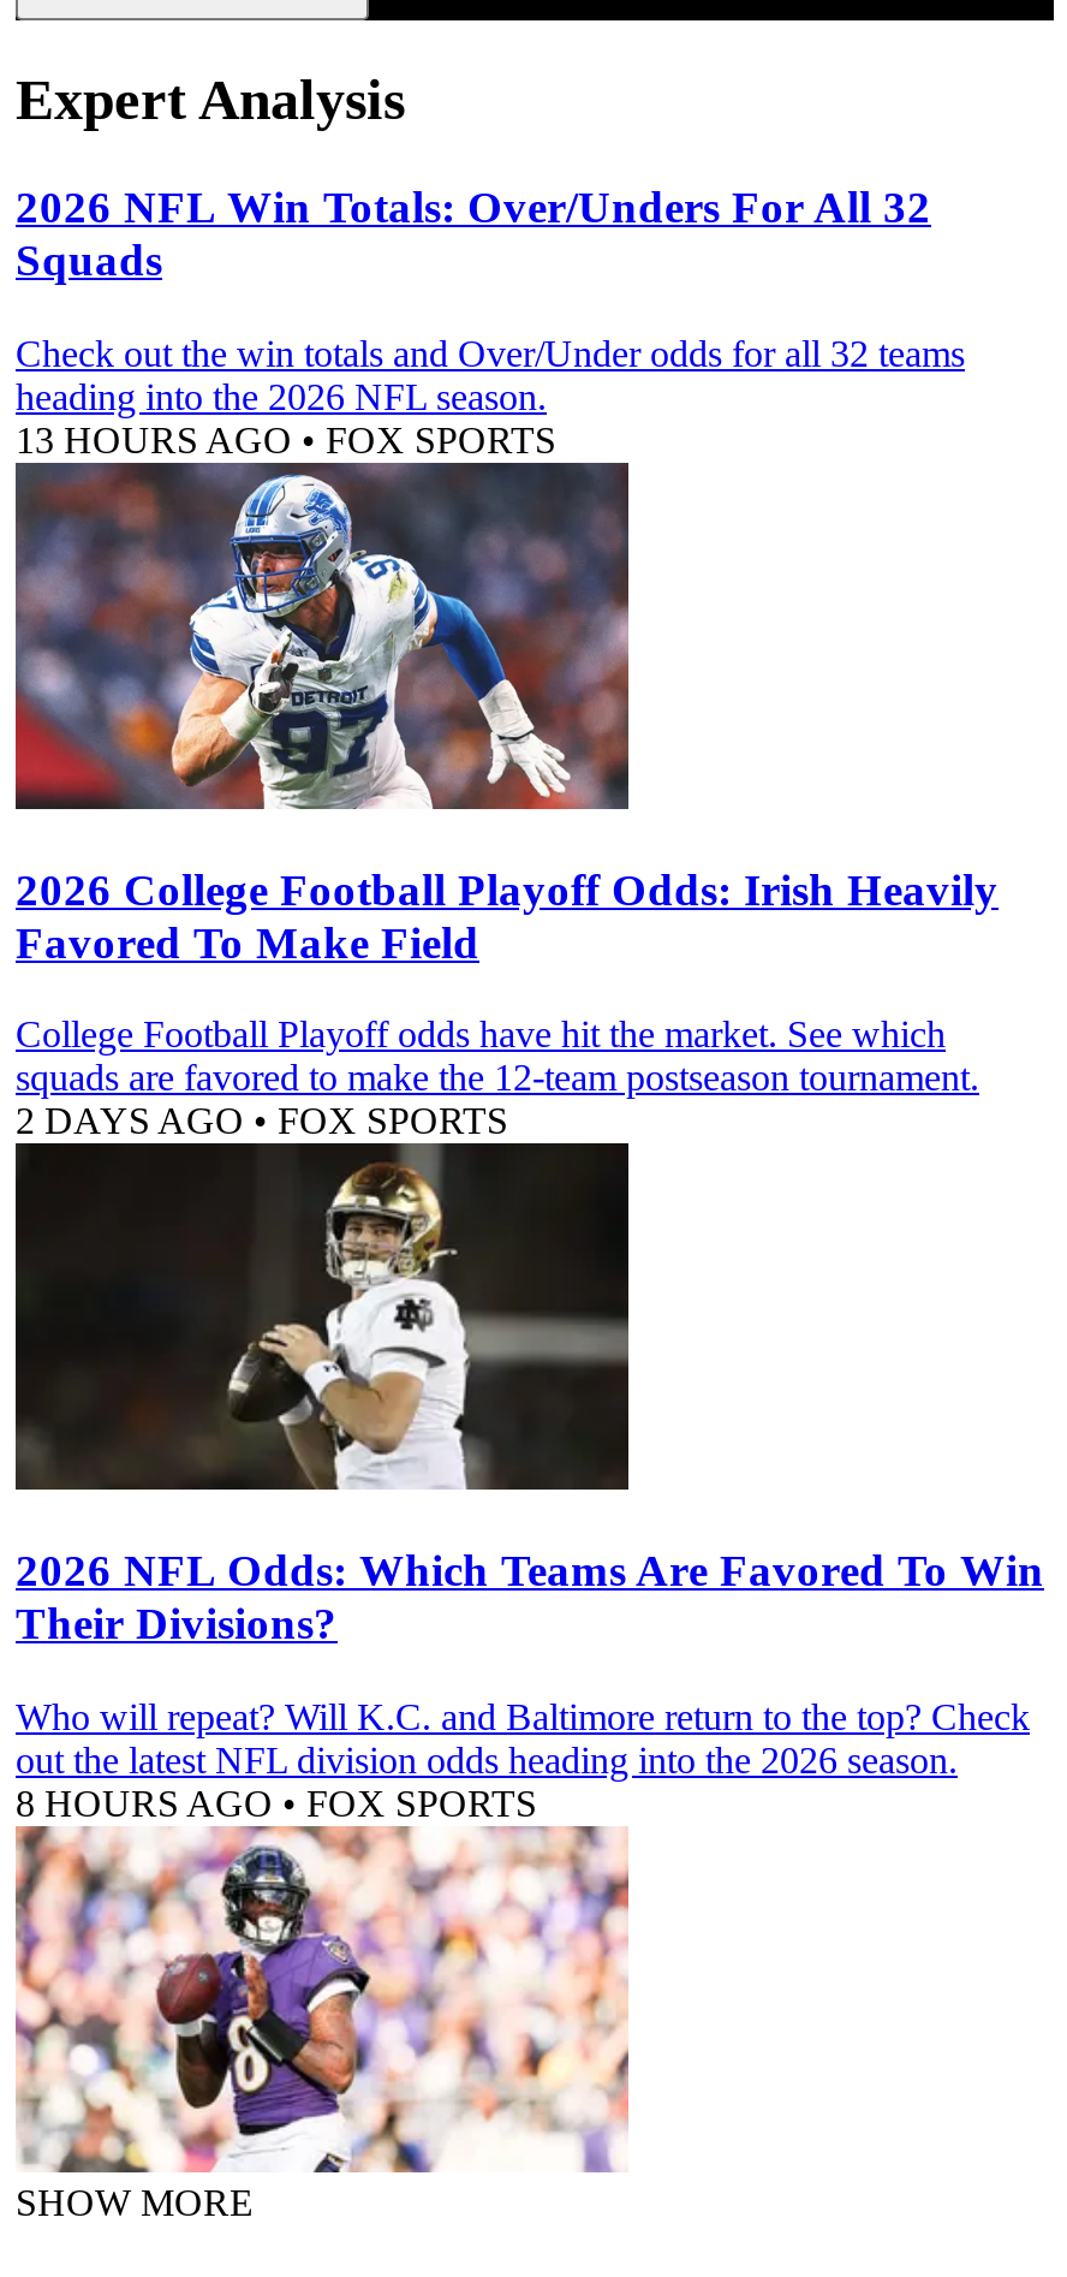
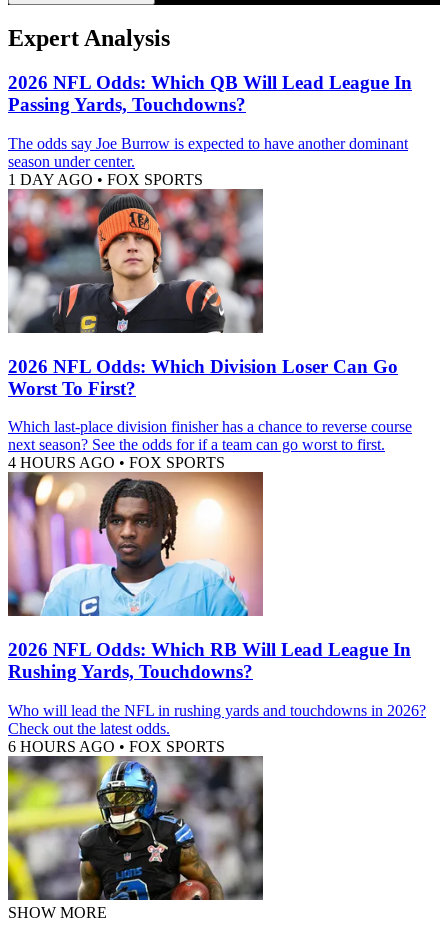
- 2026 NFL Win Totals: Over/Unders For All 32
- Squads
+ 2026 NFL Odds: Which QB Will Lead League In
+ Passing Yards, Touchdowns?

- Check out the win totals and Over/Under odds for all 32 teams
- heading into the 2026 NFL season.
- 13 HOURS AGO • FOX SPORTS
+ The odds say Joe Burrow is expected to have another dominant
+ season under center.
+ 1 DAY AGO • FOX SPORTS

- [image]
- 2026 College Football Playoff Odds: Irish Heavily
- Favored To Make Field
+ [image]
+ 2026 NFL Odds: Which Division Loser Can Go
+ Worst To First?

- [image]
- College Football Playoff odds have hit the market. See which
- squads are favored to make the 12-team postseason tournament.
- 2 DAYS AGO • FOX SPORTS
+ [image]
+ Which last-place division finisher has a chance to reverse course
+ next season? See the odds for if a team can go worst to first.
+ 4 HOURS AGO • FOX SPORTS

- 2026 NFL Odds: Which Teams Are Favored To Win
- Their Divisions?
+ 2026 NFL Odds: Which RB Will Lead League In
+ Rushing Yards, Touchdowns?

- Who will repeat? Will K.C. and Baltimore return to the top? Check
- out the latest NFL division odds heading into the 2026 season.
- 8 HOURS AGO • FOX SPORTS
+ Who will lead the NFL in rushing yards and touchdowns in 2026?
+ Check out the latest odds.
+ 6 HOURS AGO • FOX SPORTS

- [image]
+ [image]
